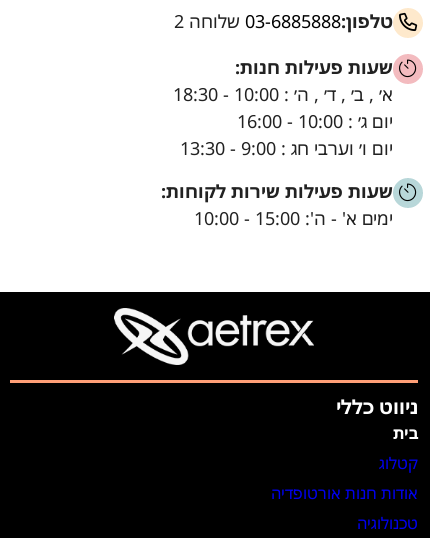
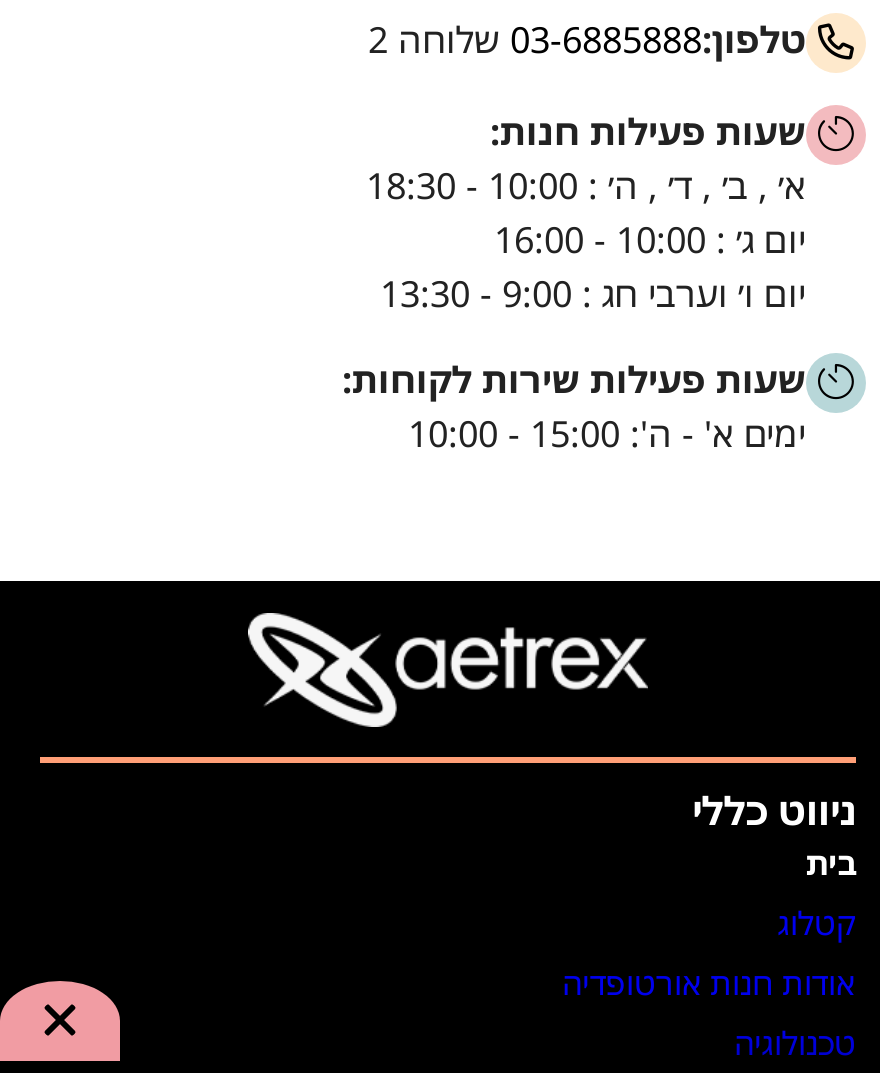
+ [image]
